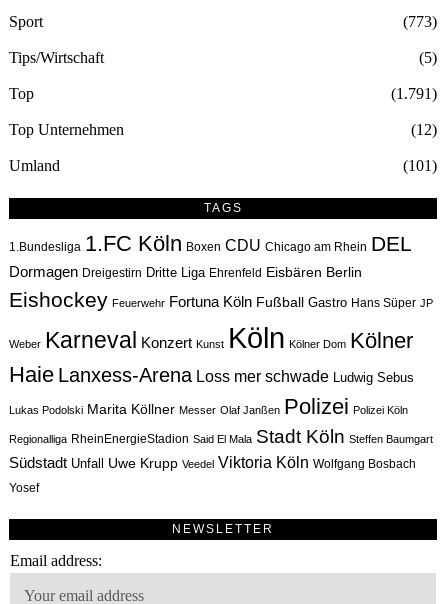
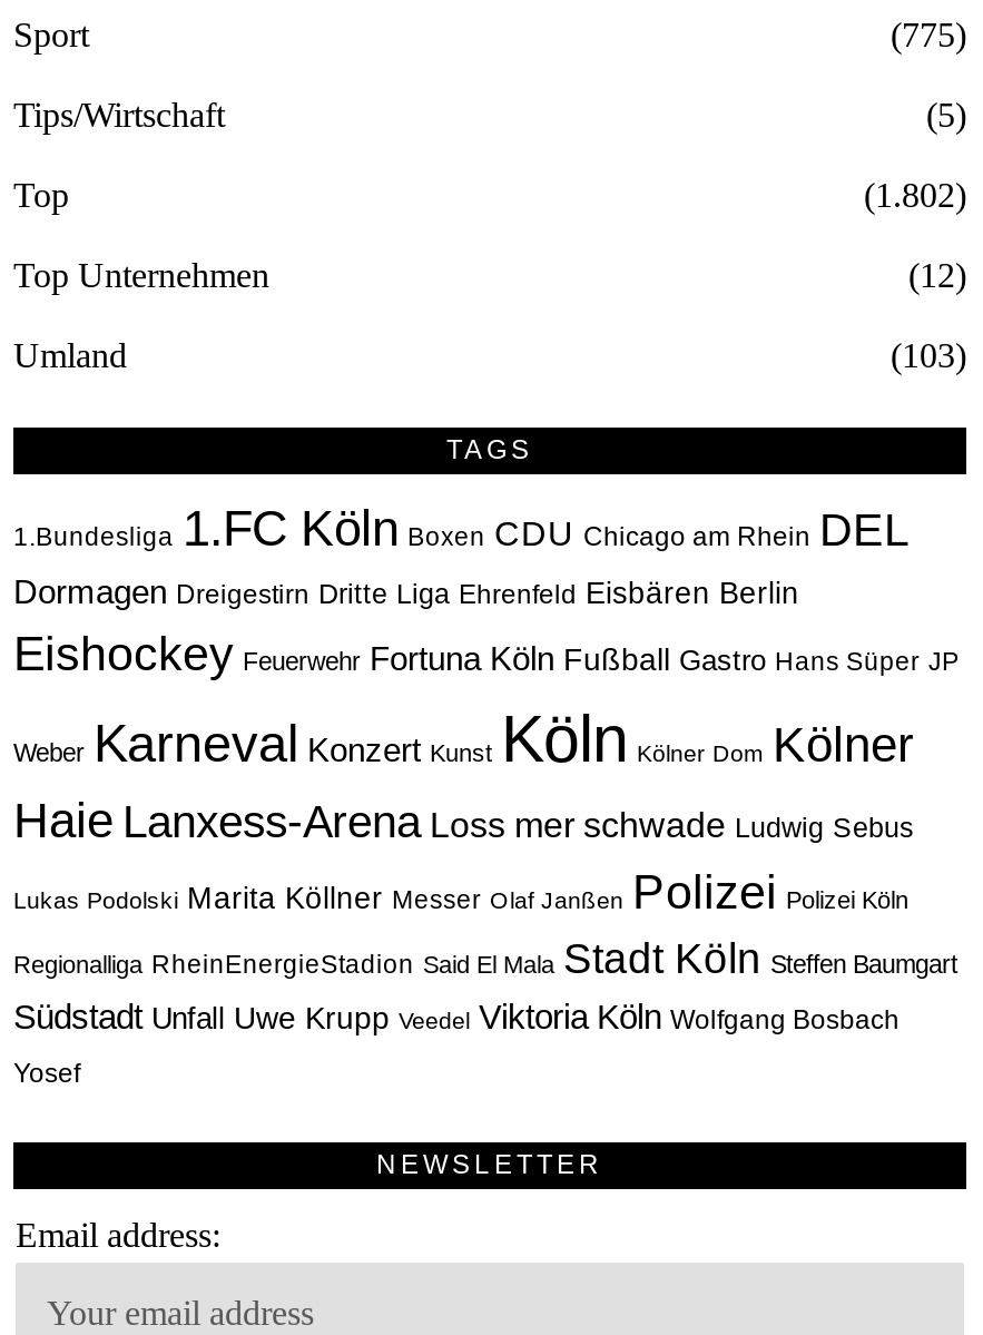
- 773
+ 775

- 1.791
+ 1.802

- 101
+ 103
